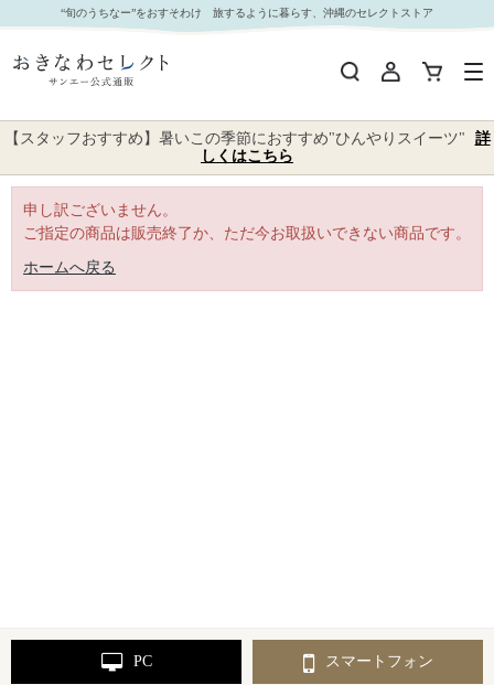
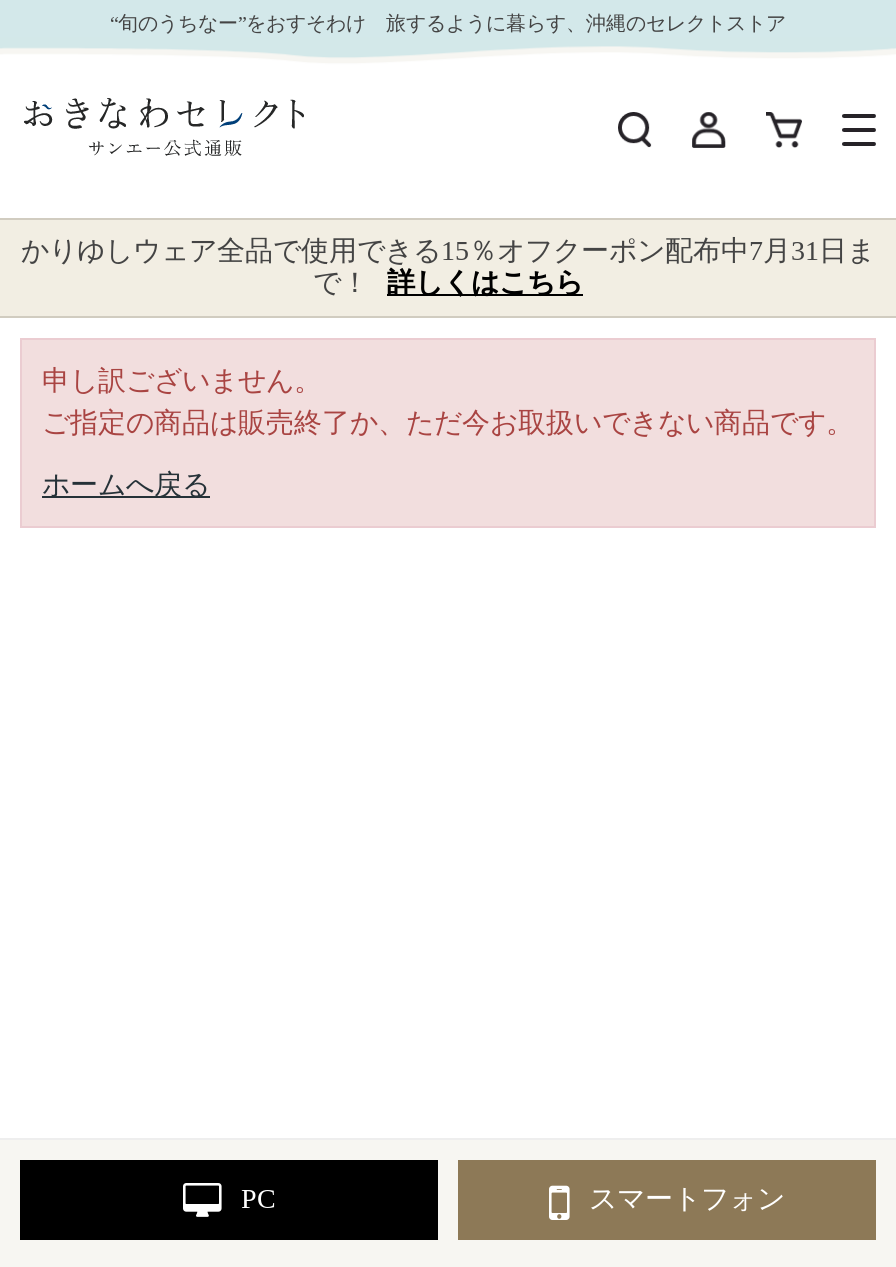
- 【スタッフおすすめ】暑いこの季節におすすめ"ひんやりスイーツ" 詳
- しくはこちら
+ かりゆしウェア全品で使用できる15％オフクーポン配布中7月31日ま
+ で！ 詳しくはこちら
